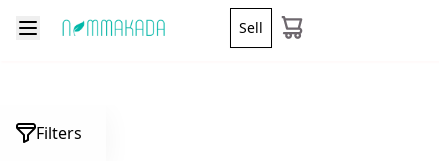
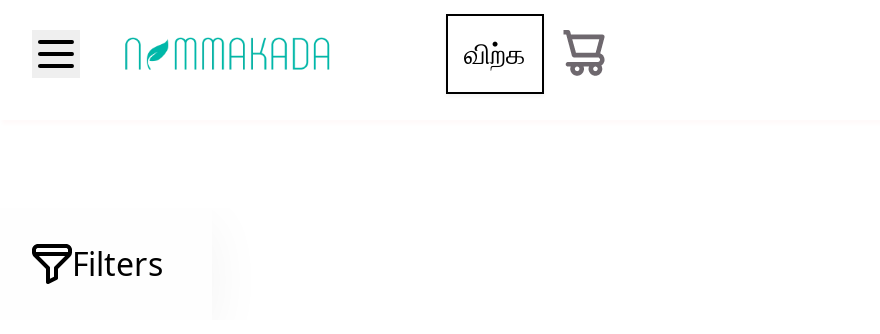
- Sell
+ விற்க
